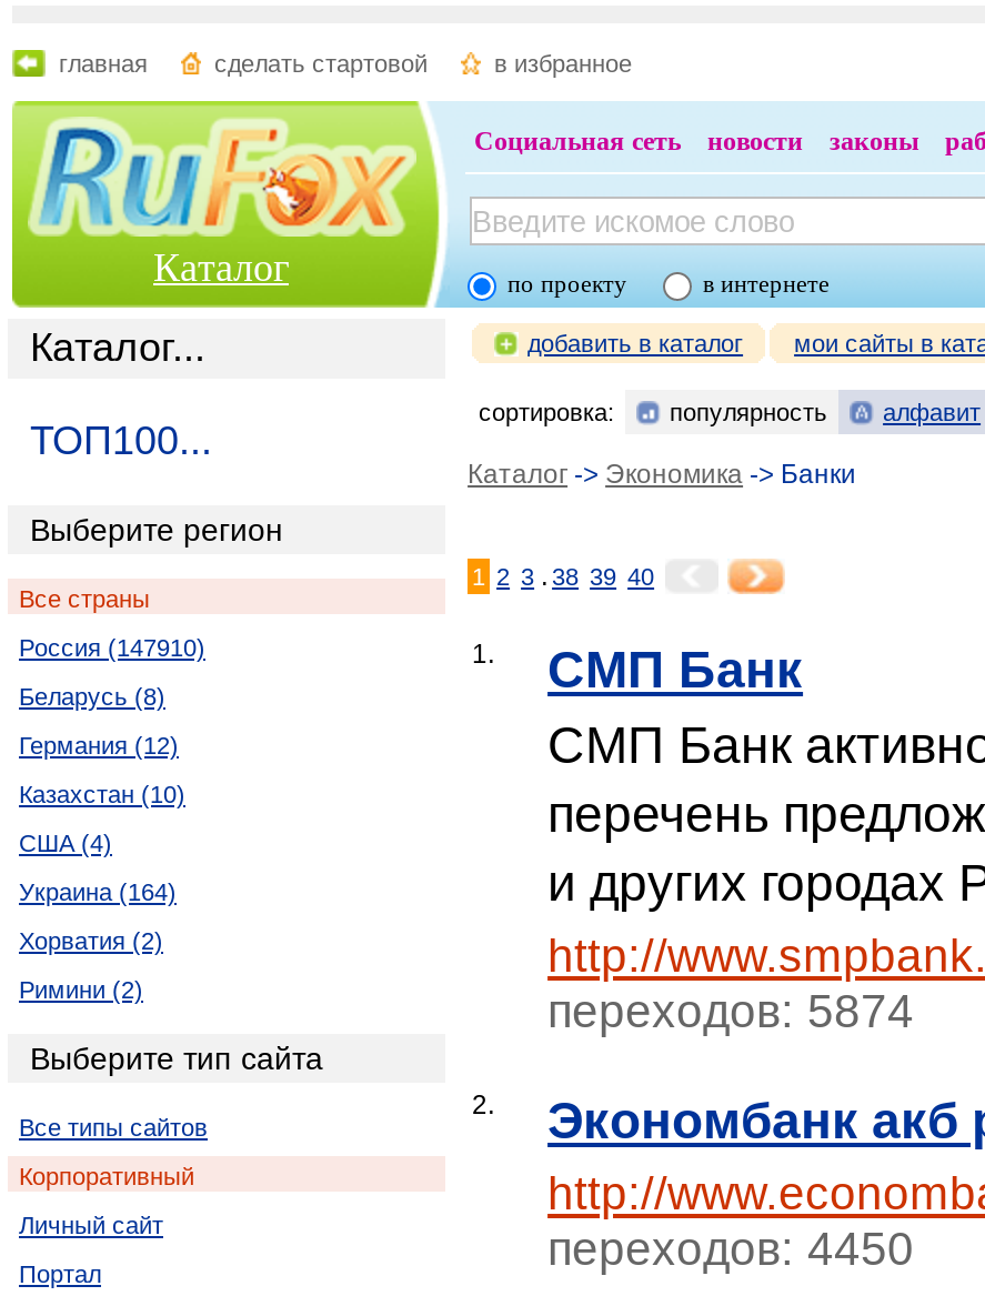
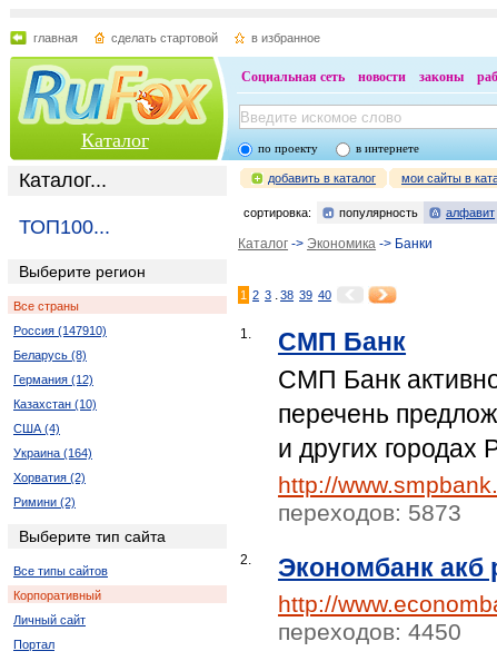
- переходов: 5874
+ переходов: 5873
